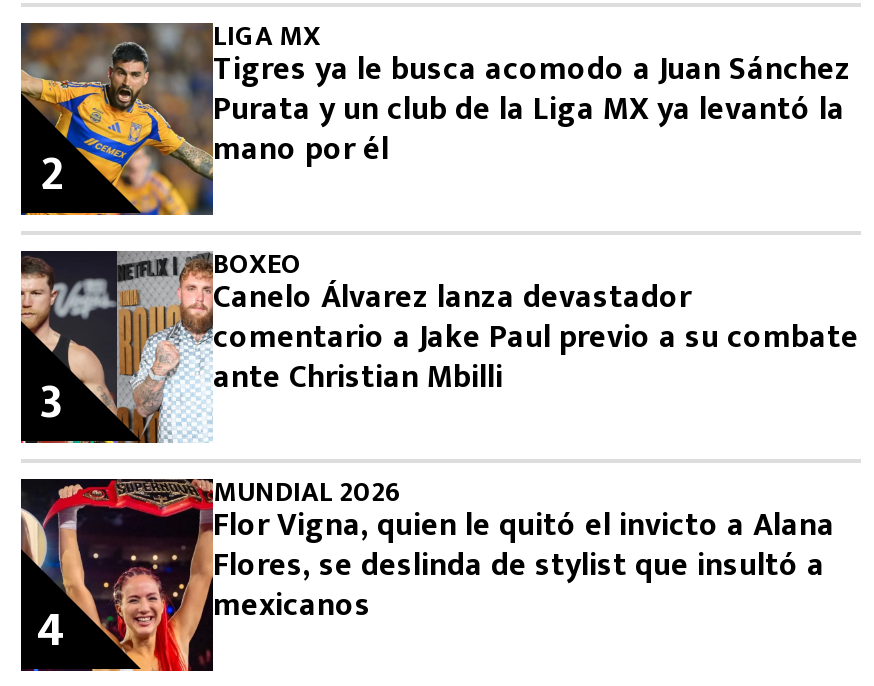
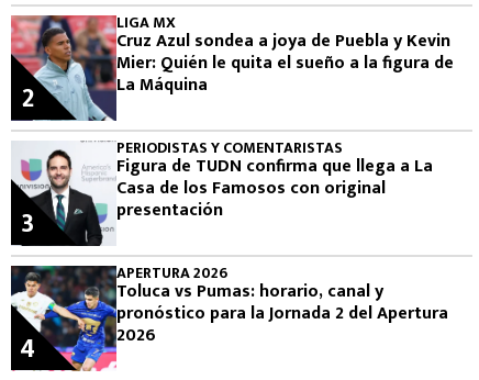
- [image]
- Tigres ya le busca acomodo a Juan Sánchez
- Purata y un club de la Liga MX ya levantó la
- mano por él
+ [image]
+ Cruz Azul sondea a joya de Puebla y Kevin
+ Mier: Quién le quita el sueño a la figura de
+ La Máquina

- [image]
- BOXEO
- Canelo Álvarez lanza devastador
- comentario a Jake Paul previo a su combate
- ante Christian Mbilli
+ [image]
+ PERIODISTAS Y COMENTARISTAS
+ Figura de TUDN confirma que llega a La
+ Casa de los Famosos con original
+ presentación

- [image]
- MUNDIAL 2026
- Flor Vigna, quien le quitó el invicto a Alana
- Flores, se deslinda de stylist que insultó a
- mexicanos
+ [image]
+ APERTURA 2026
+ Toluca vs Pumas: horario, canal y
+ pronóstico para la Jornada 2 del Apertura
+ 2026
